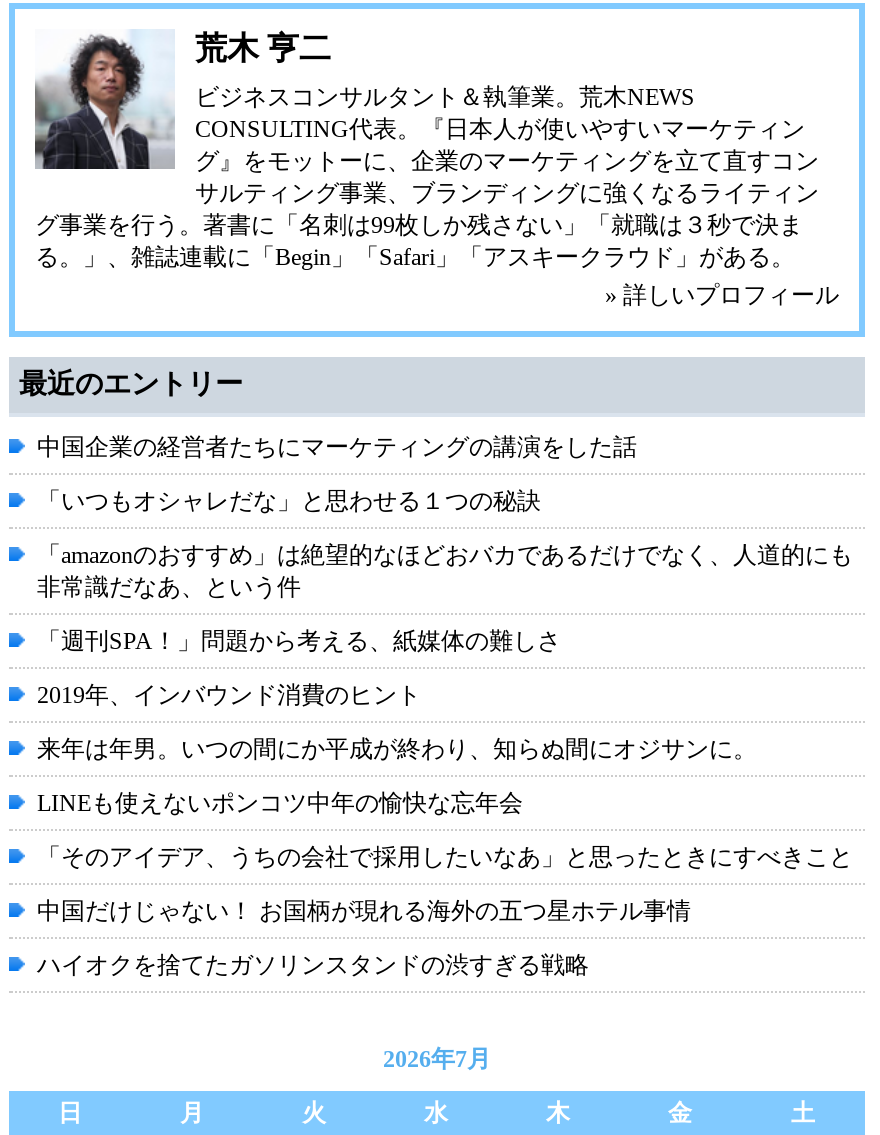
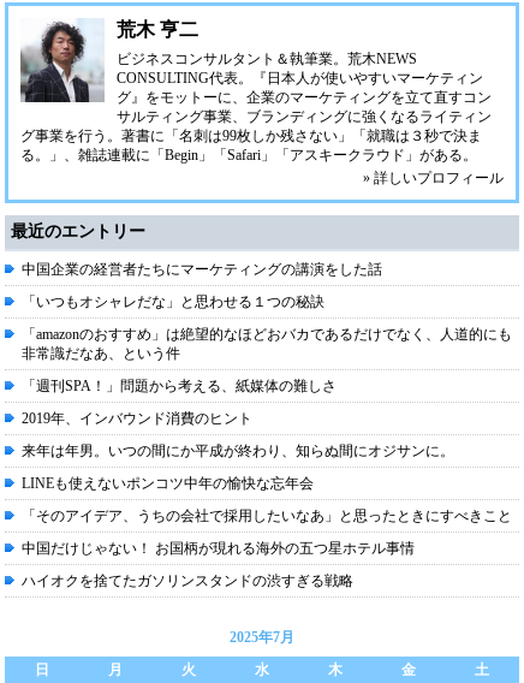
- 2026年7月
+ 2025年7月
